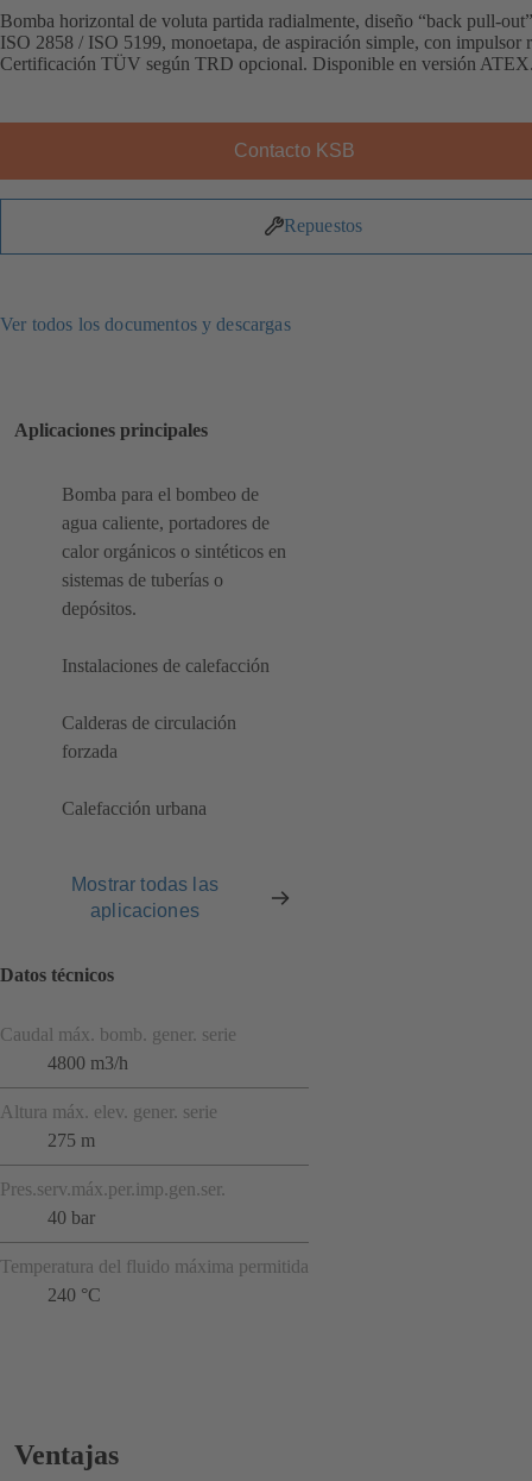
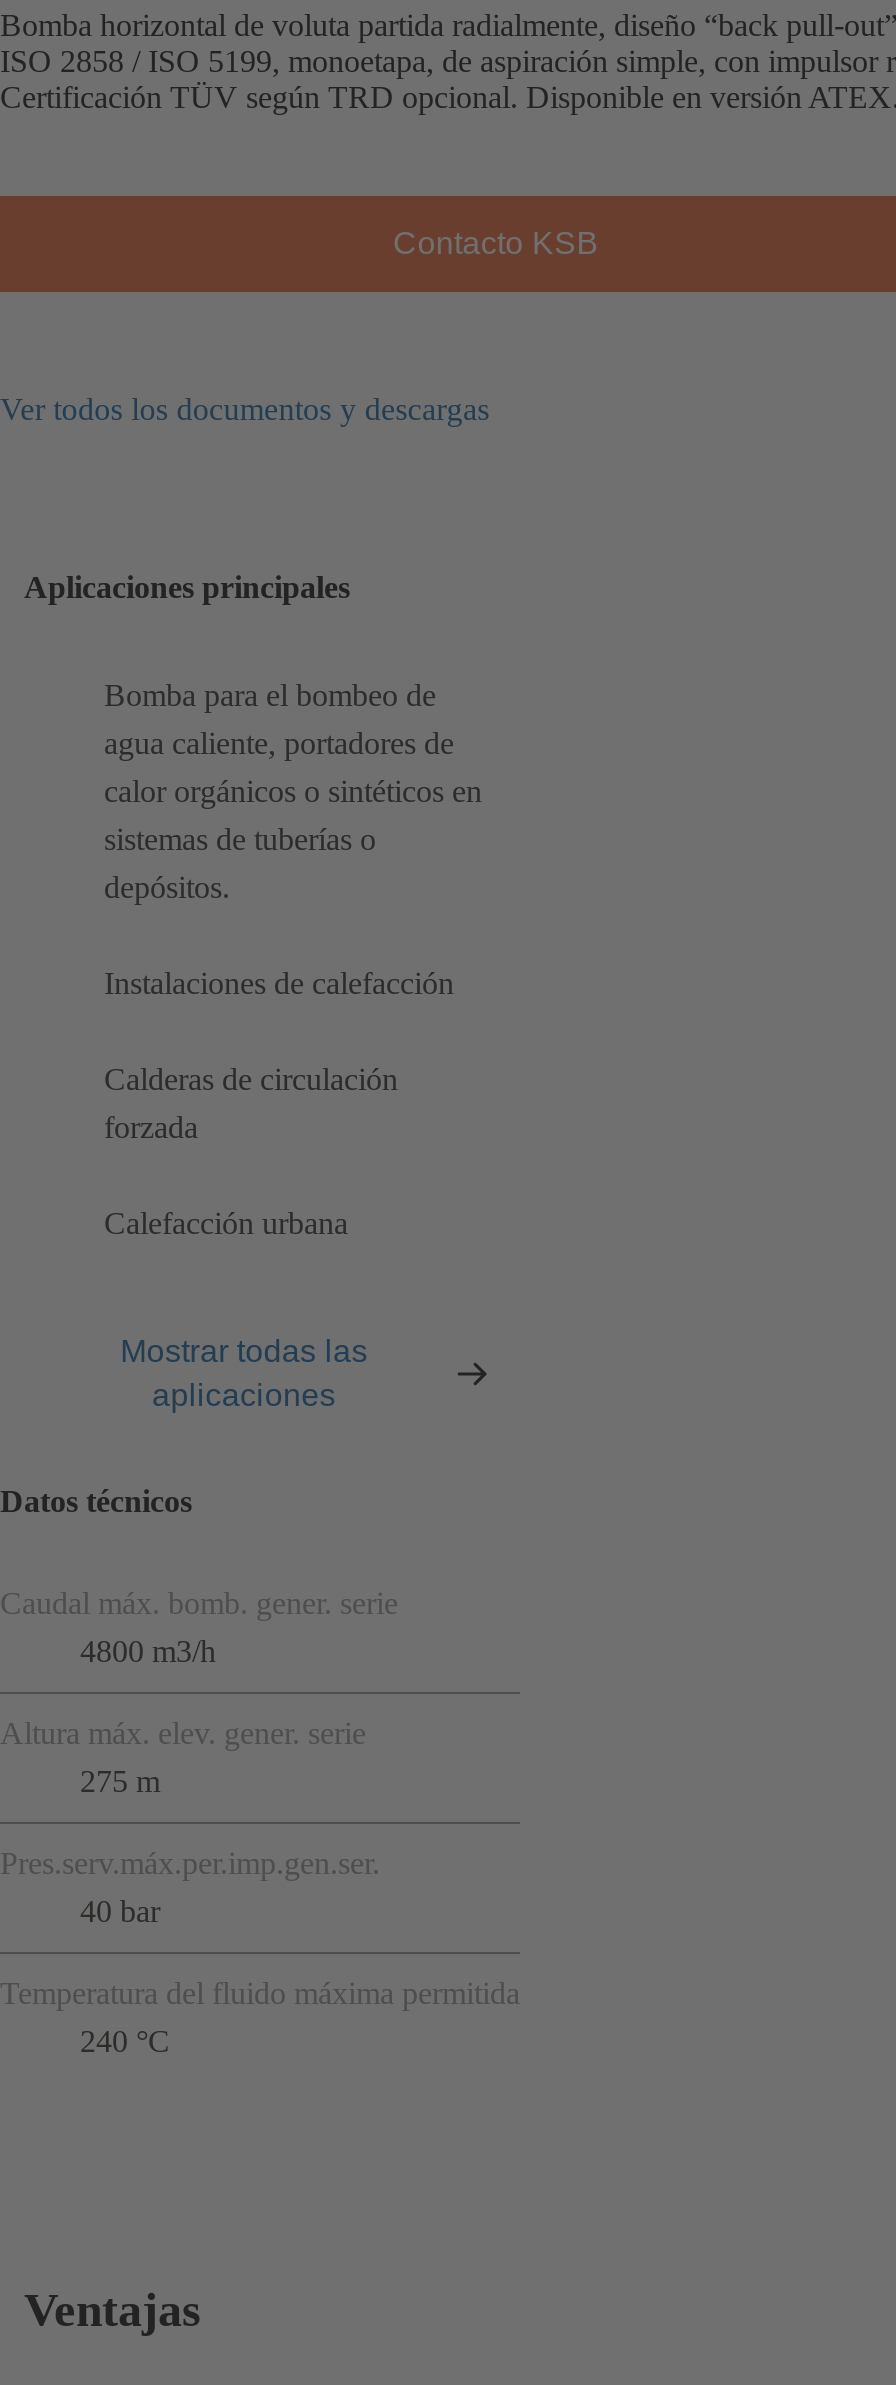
- Repuestos
